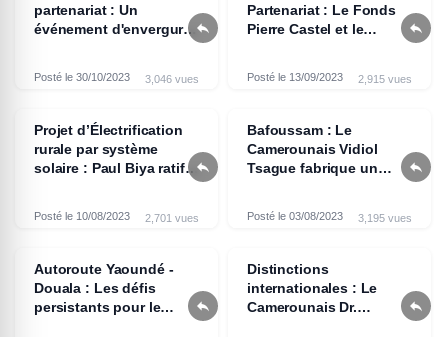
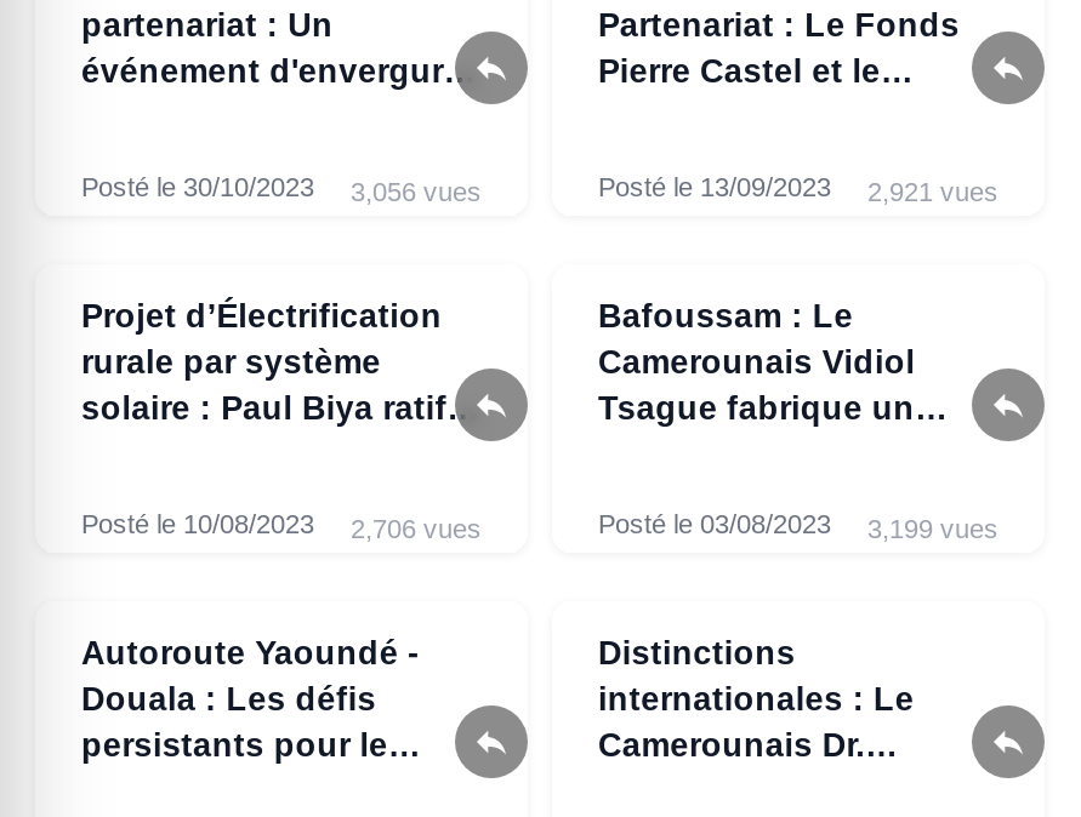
- Posté le 30/10/2023 3,046 vues
+ Posté le 30/10/2023 3,056 vues

- Posté le 13/09/2023 2,915 vues
+ Posté le 13/09/2023 2,921 vues

- Posté le 10/08/2023 2,701 vues
+ Posté le 10/08/2023 2,706 vues

- Posté le 03/08/2023 3,195 vues
+ Posté le 03/08/2023 3,199 vues
